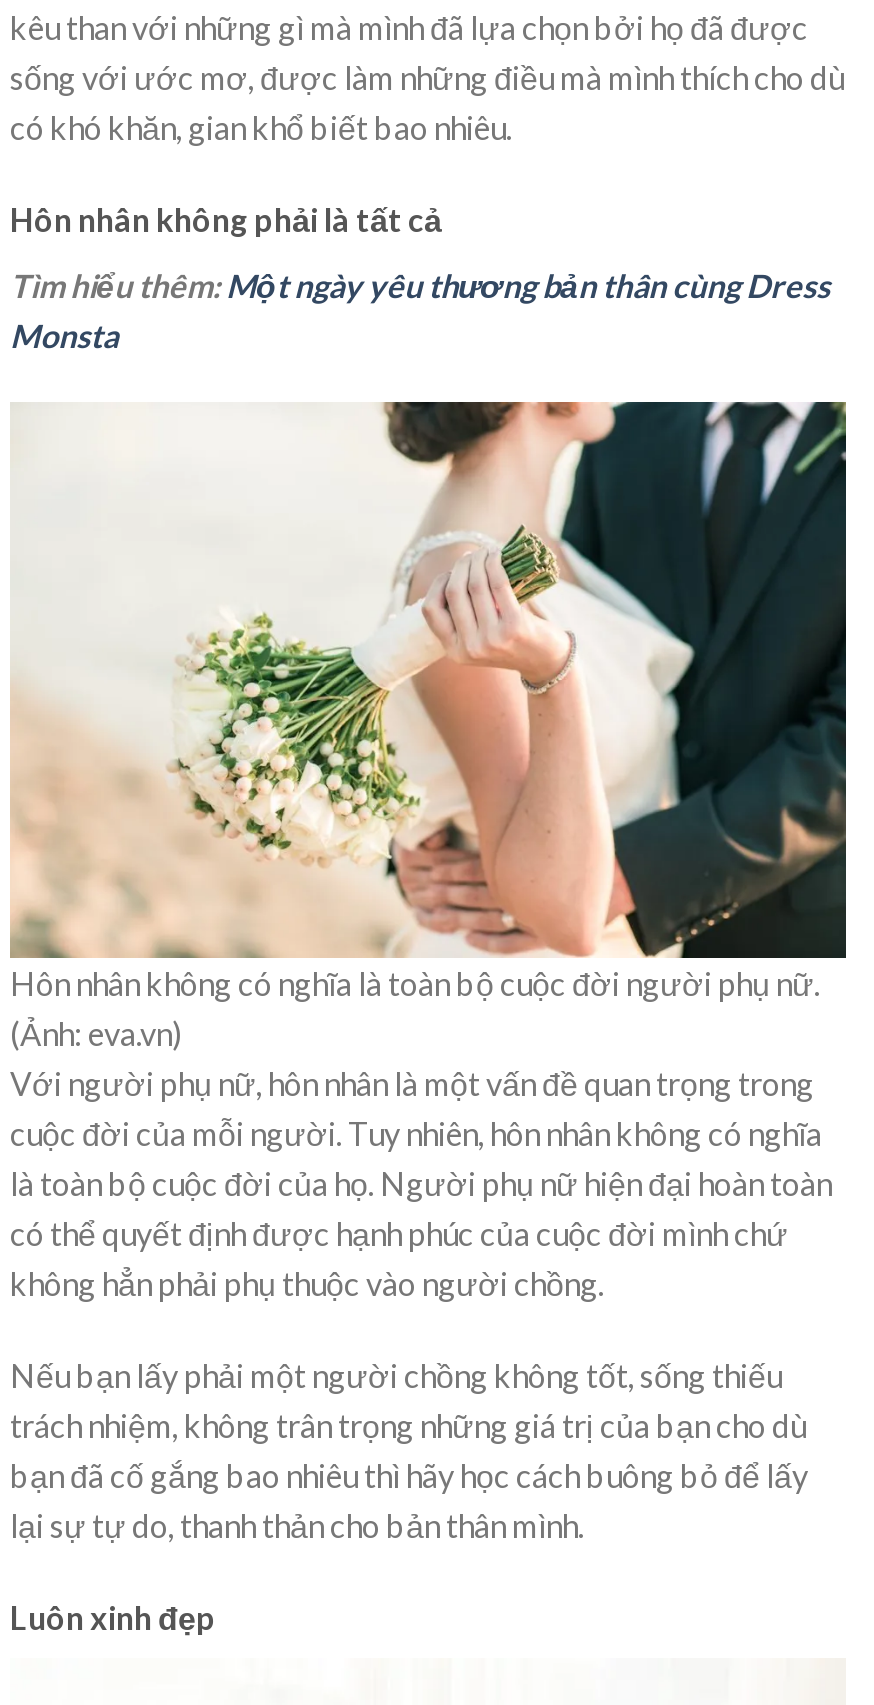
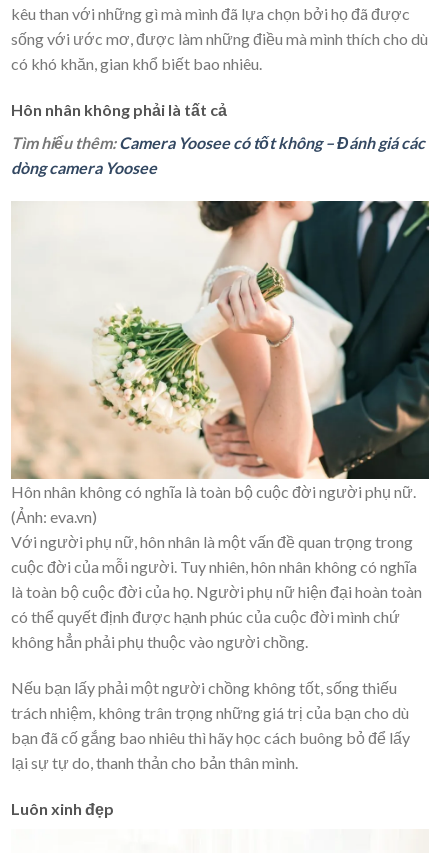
- Tìm hiểu thêm: Một ngày yêu thương bản thân cùng Dress
- Monsta
+ Tìm hiểu thêm: Camera Yoosee có tốt không – Đánh giá các
+ dòng camera Yoosee
